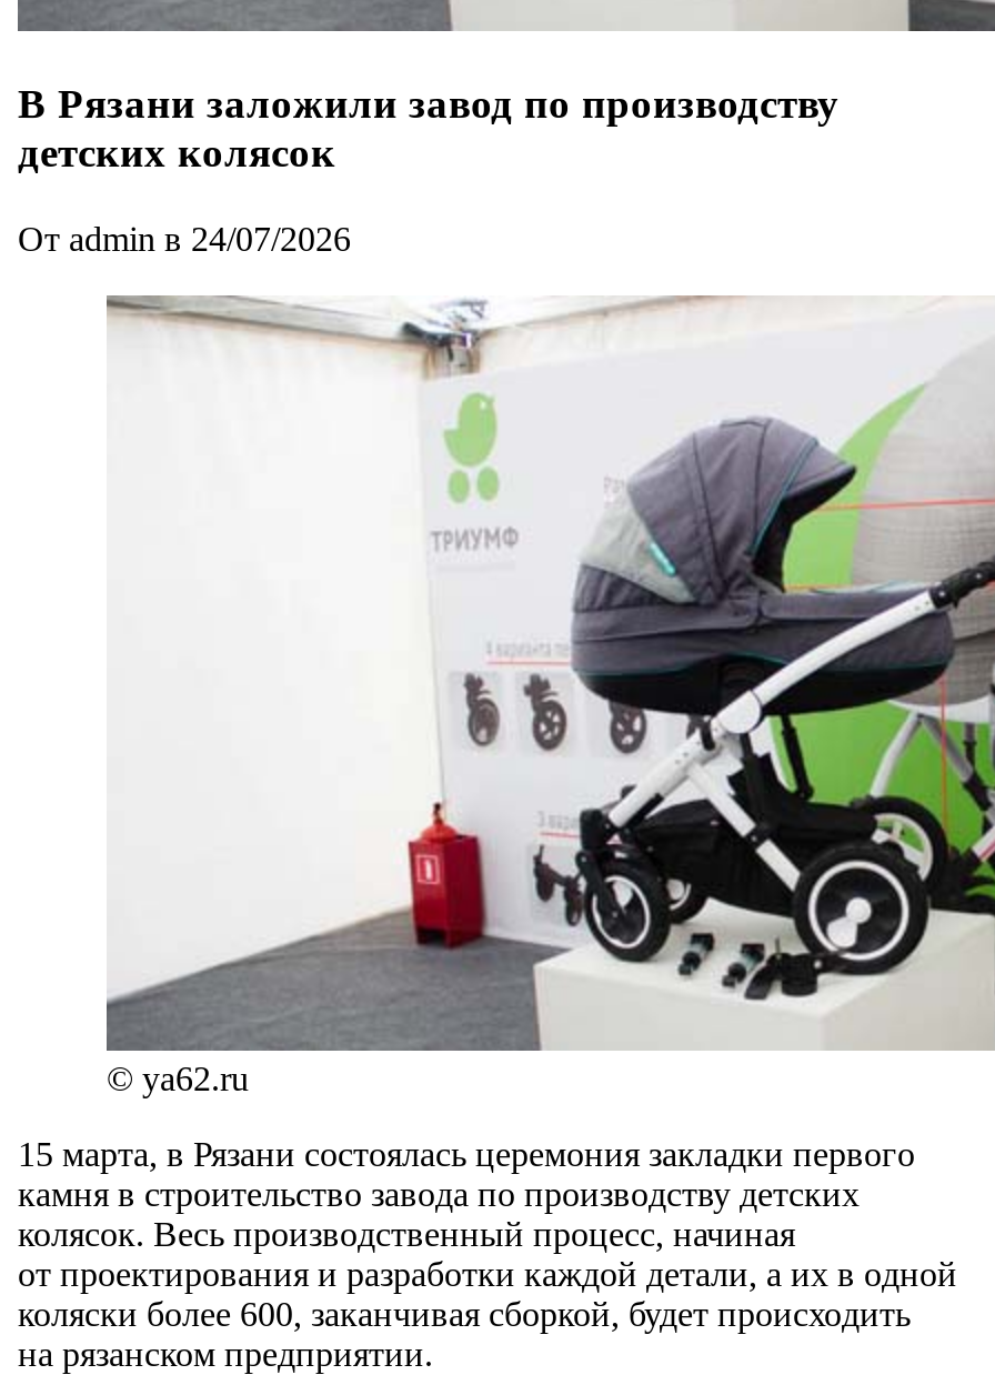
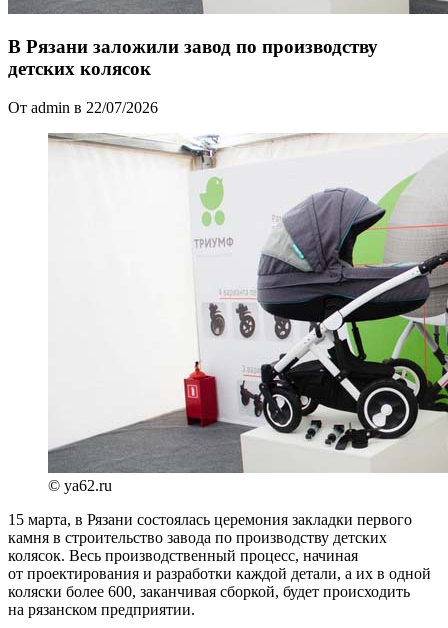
- От admin в 24/07/2026
+ От admin в 22/07/2026
